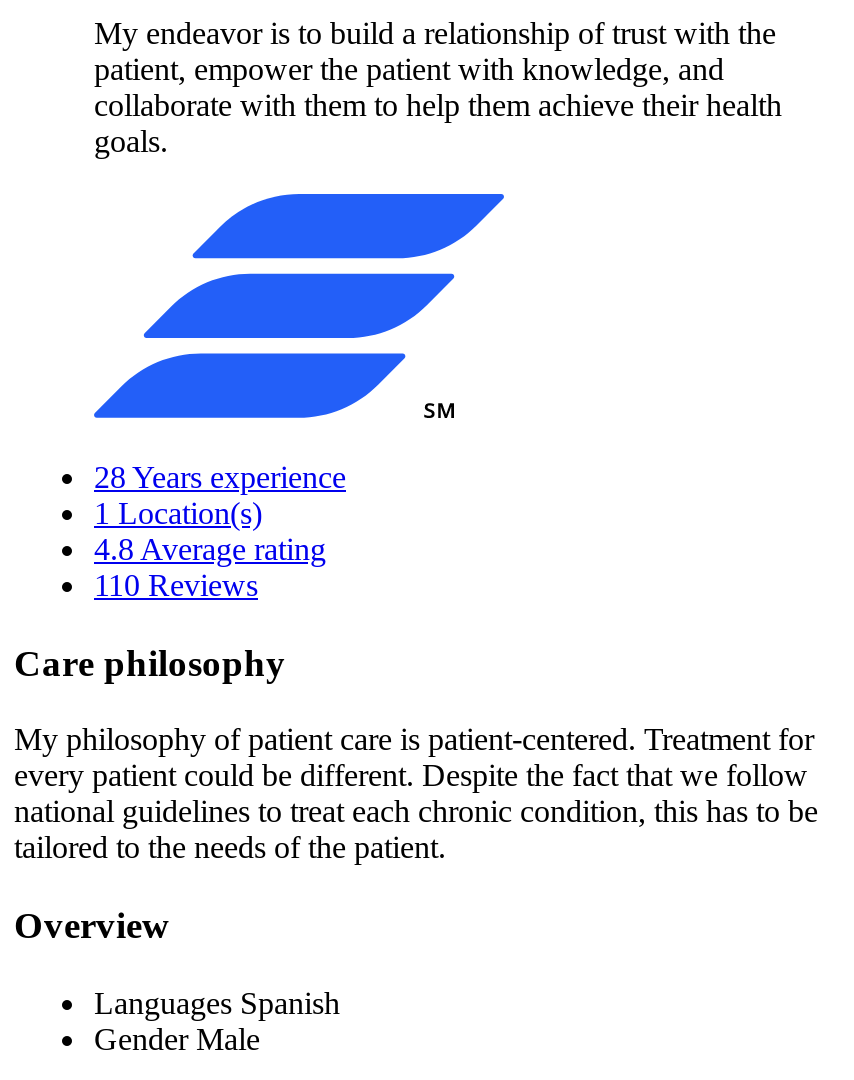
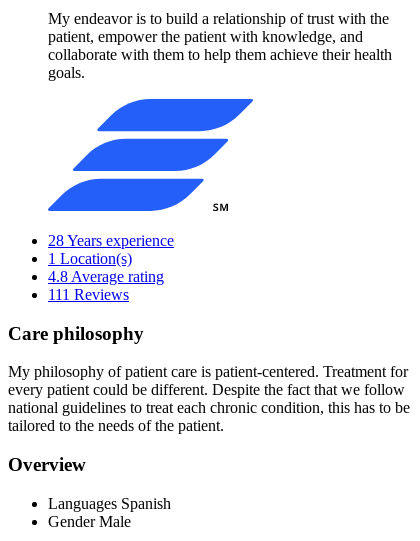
- 110 Reviews
+ 111 Reviews
